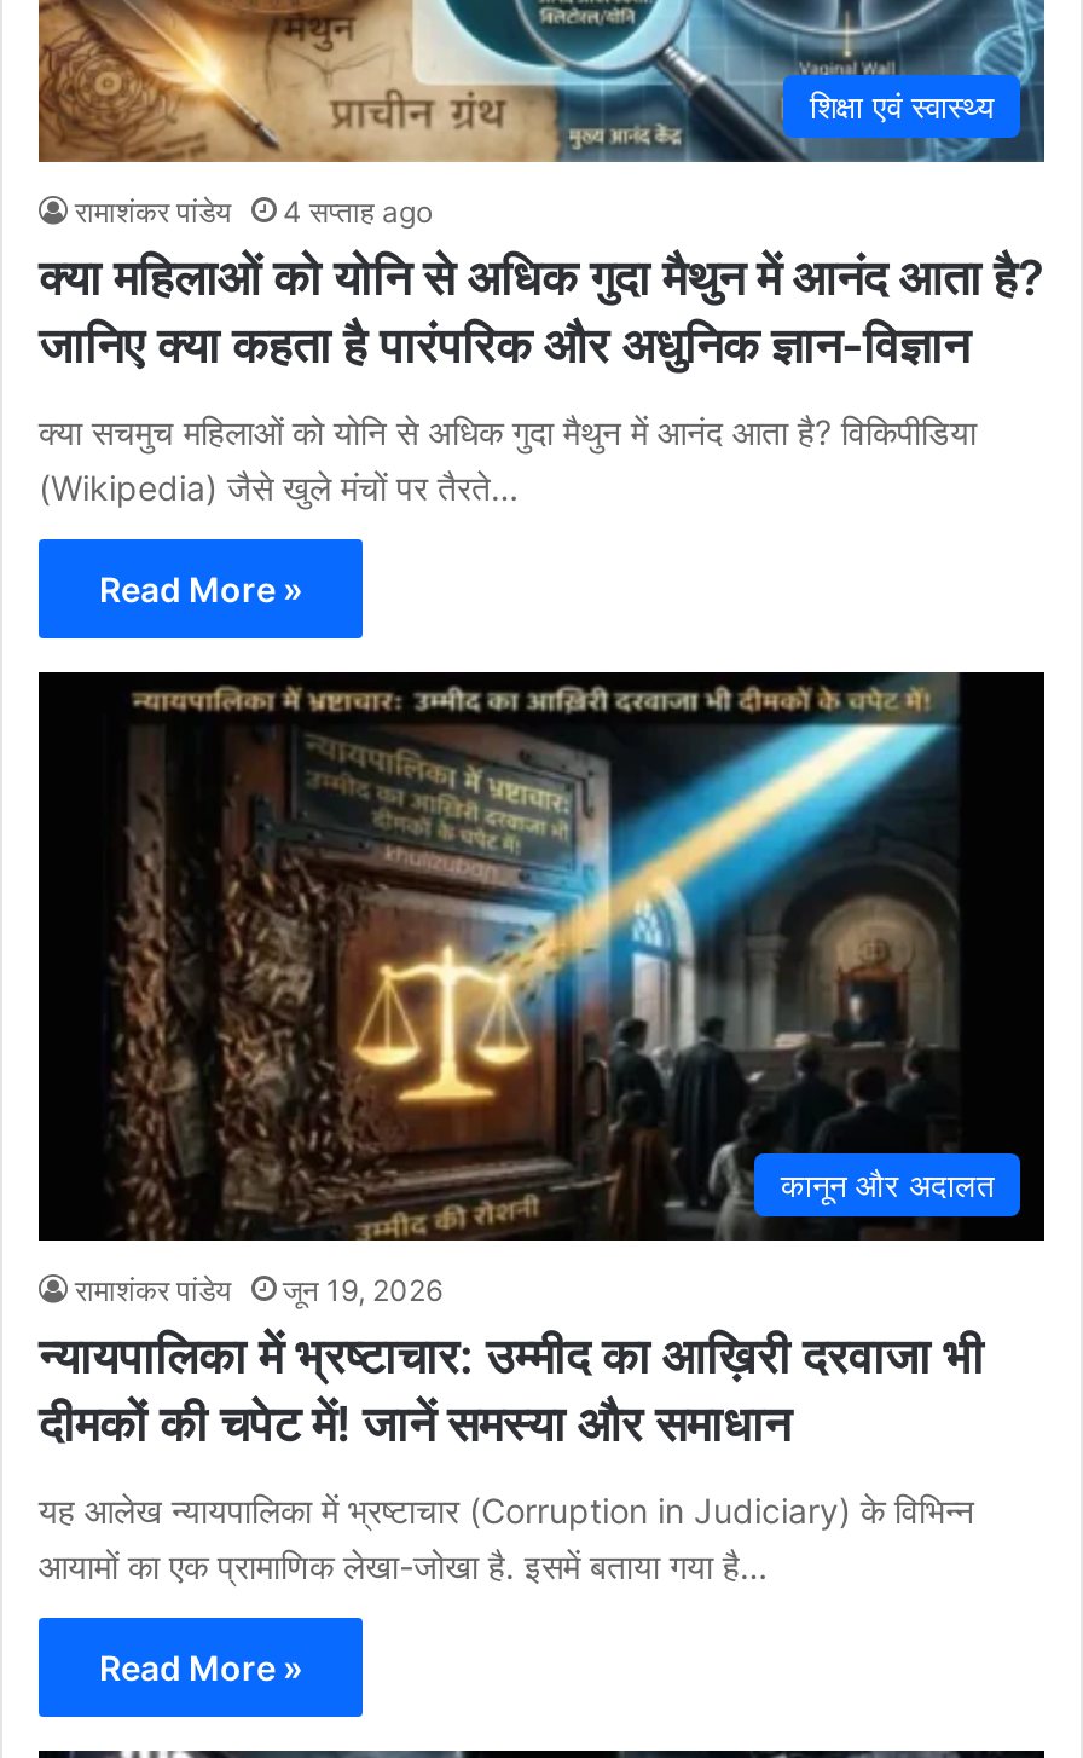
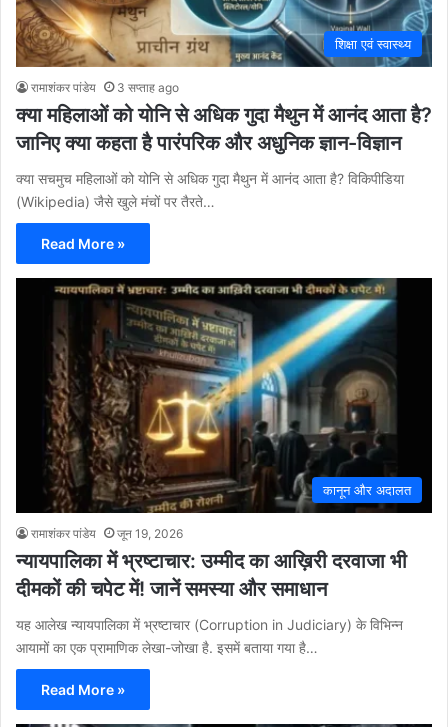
- रामाशंकर पांडेय 4 सप्ताह ago
+ रामाशंकर पांडेय 3 सप्ताह ago
